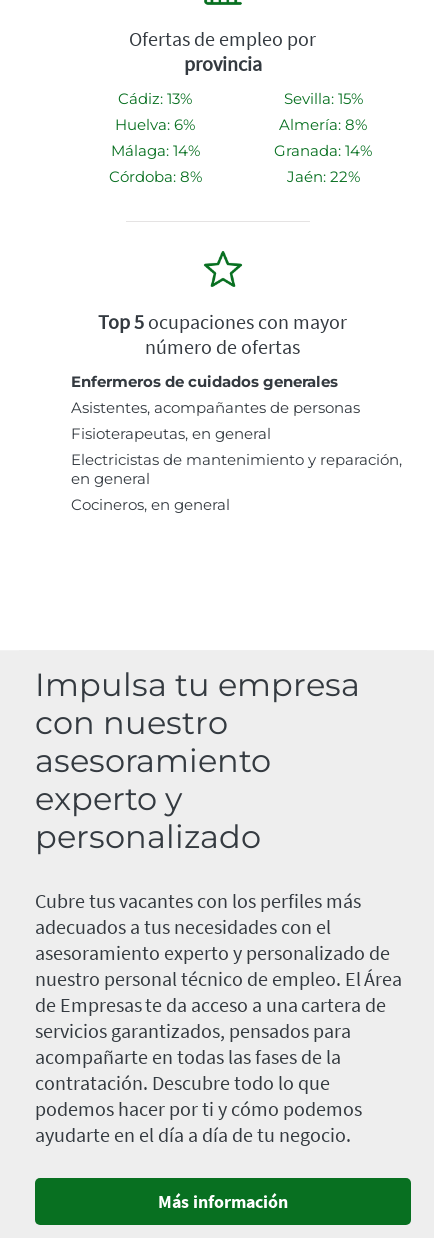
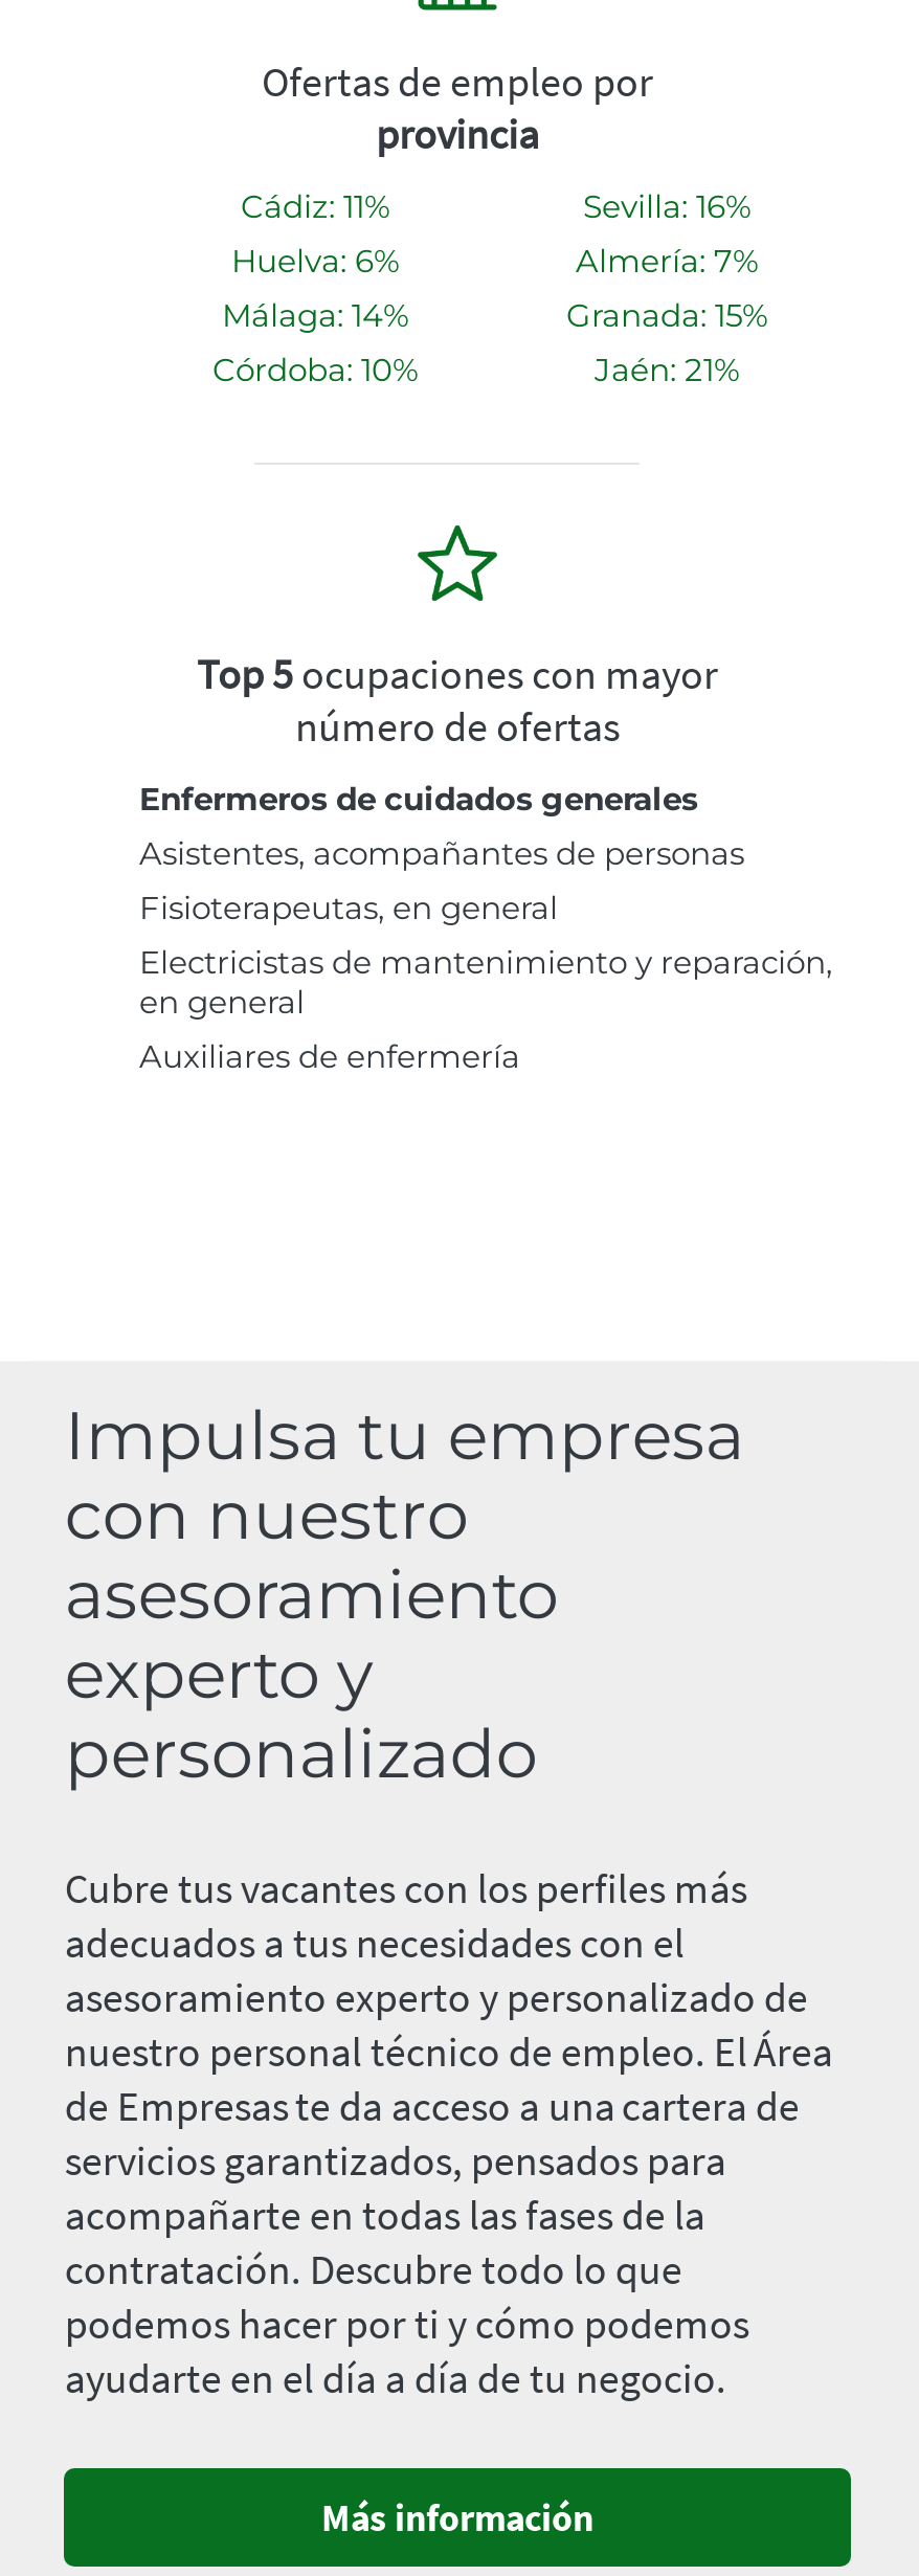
- Cádiz: 13%
+ Cádiz: 11%

- Sevilla: 15%
+ Sevilla: 16%

- Almería: 8%
+ Almería: 7%

- Granada: 14%
+ Granada: 15%

- Córdoba: 8%
+ Córdoba: 10%

- Jaén: 22%
+ Jaén: 21%

- Cocineros, en general
+ Auxiliares de enfermería
